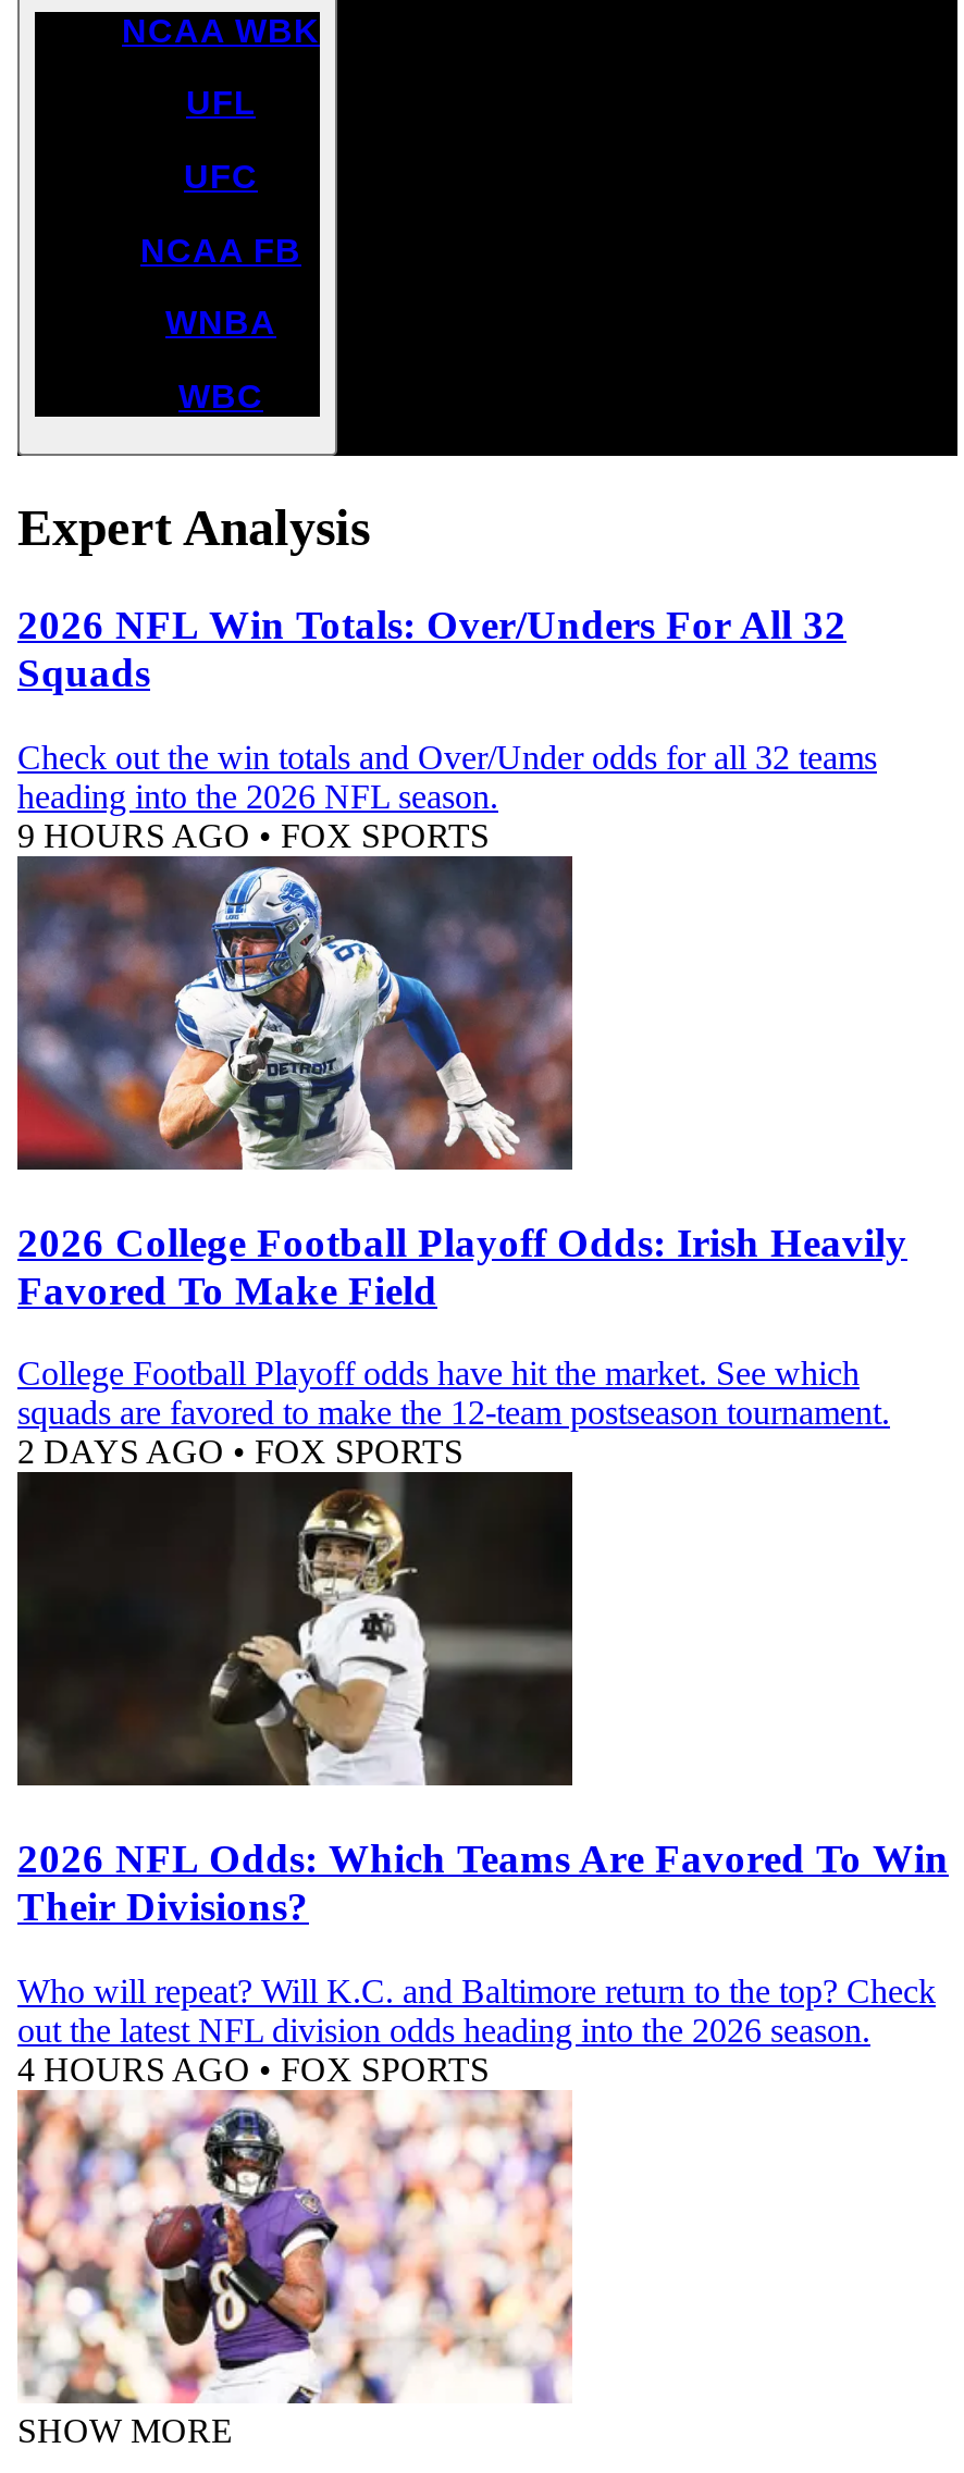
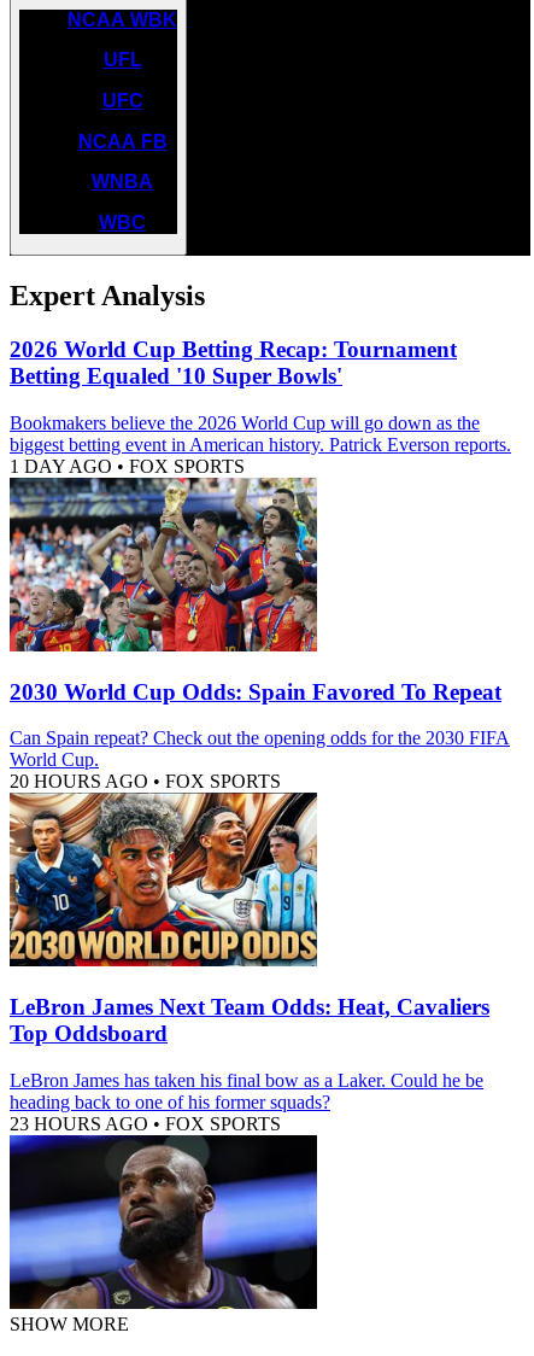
- 2026 NFL Win Totals: Over/Unders For All 32
- Squads
+ 2026 World Cup Betting Recap: Tournament
+ Betting Equaled '10 Super Bowls'

- Check out the win totals and Over/Under odds for all 32 teams
- heading into the 2026 NFL season.
- 9 HOURS AGO • FOX SPORTS
+ Bookmakers believe the 2026 World Cup will go down as the
+ biggest betting event in American history. Patrick Everson reports.
+ 1 DAY AGO • FOX SPORTS

- [image]
- 2026 College Football Playoff Odds: Irish Heavily
- Favored To Make Field
+ [image]
+ 2030 World Cup Odds: Spain Favored To Repeat

- College Football Playoff odds have hit the market. See which
- squads are favored to make the 12-team postseason tournament.
- 2 DAYS AGO • FOX SPORTS
+ Can Spain repeat? Check out the opening odds for the 2030 FIFA
+ World Cup.
+ 20 HOURS AGO • FOX SPORTS

- [image]
- 2026 NFL Odds: Which Teams Are Favored To Win
- Their Divisions?
+ [image]
+ LeBron James Next Team Odds: Heat, Cavaliers
+ Top Oddsboard

- Who will repeat? Will K.C. and Baltimore return to the top? Check
- out the latest NFL division odds heading into the 2026 season.
- 4 HOURS AGO • FOX SPORTS
+ LeBron James has taken his final bow as a Laker. Could he be
+ heading back to one of his former squads?
+ 23 HOURS AGO • FOX SPORTS

- [image]
+ [image]
